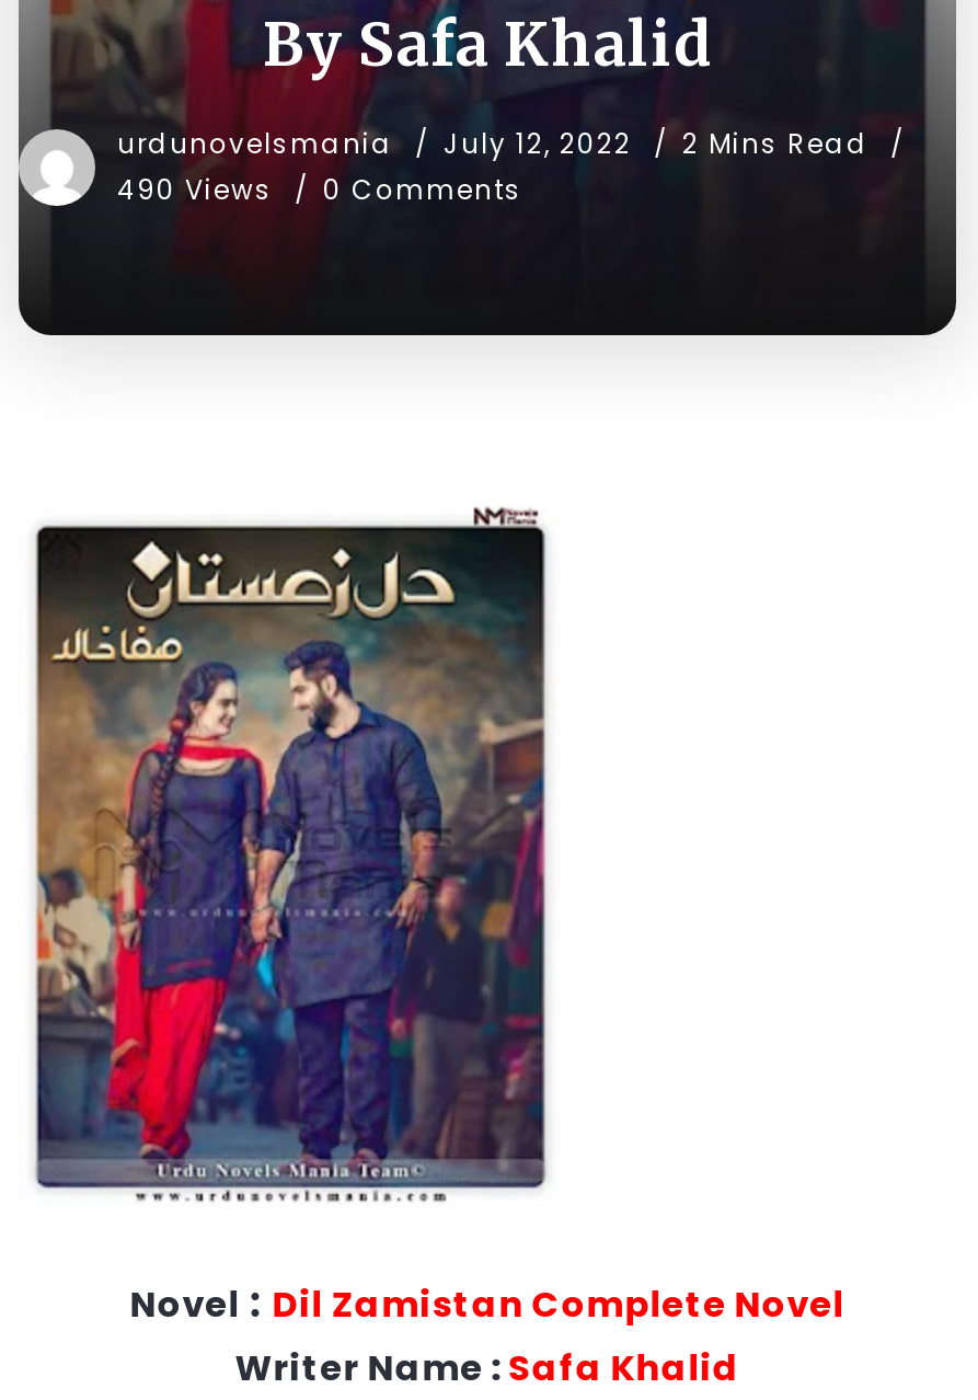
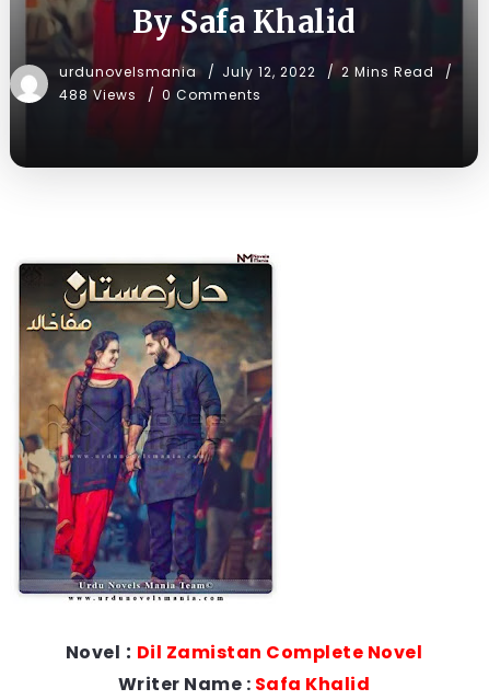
- 490 Views 0 Comments
+ 488 Views 0 Comments
